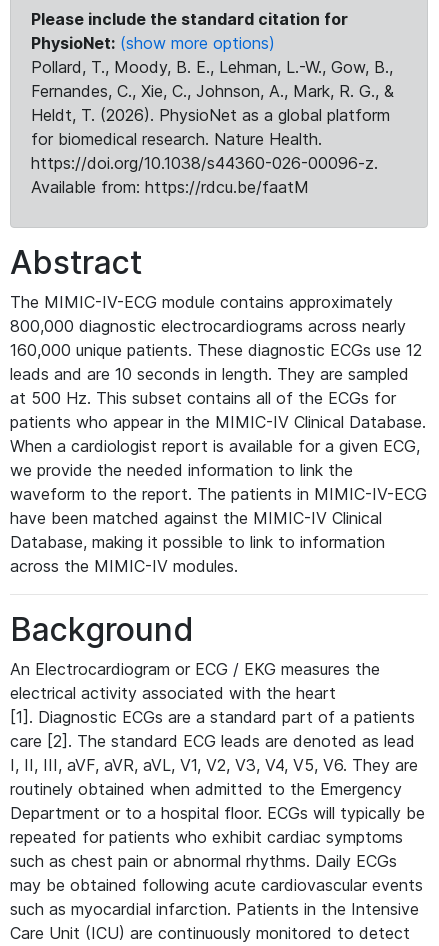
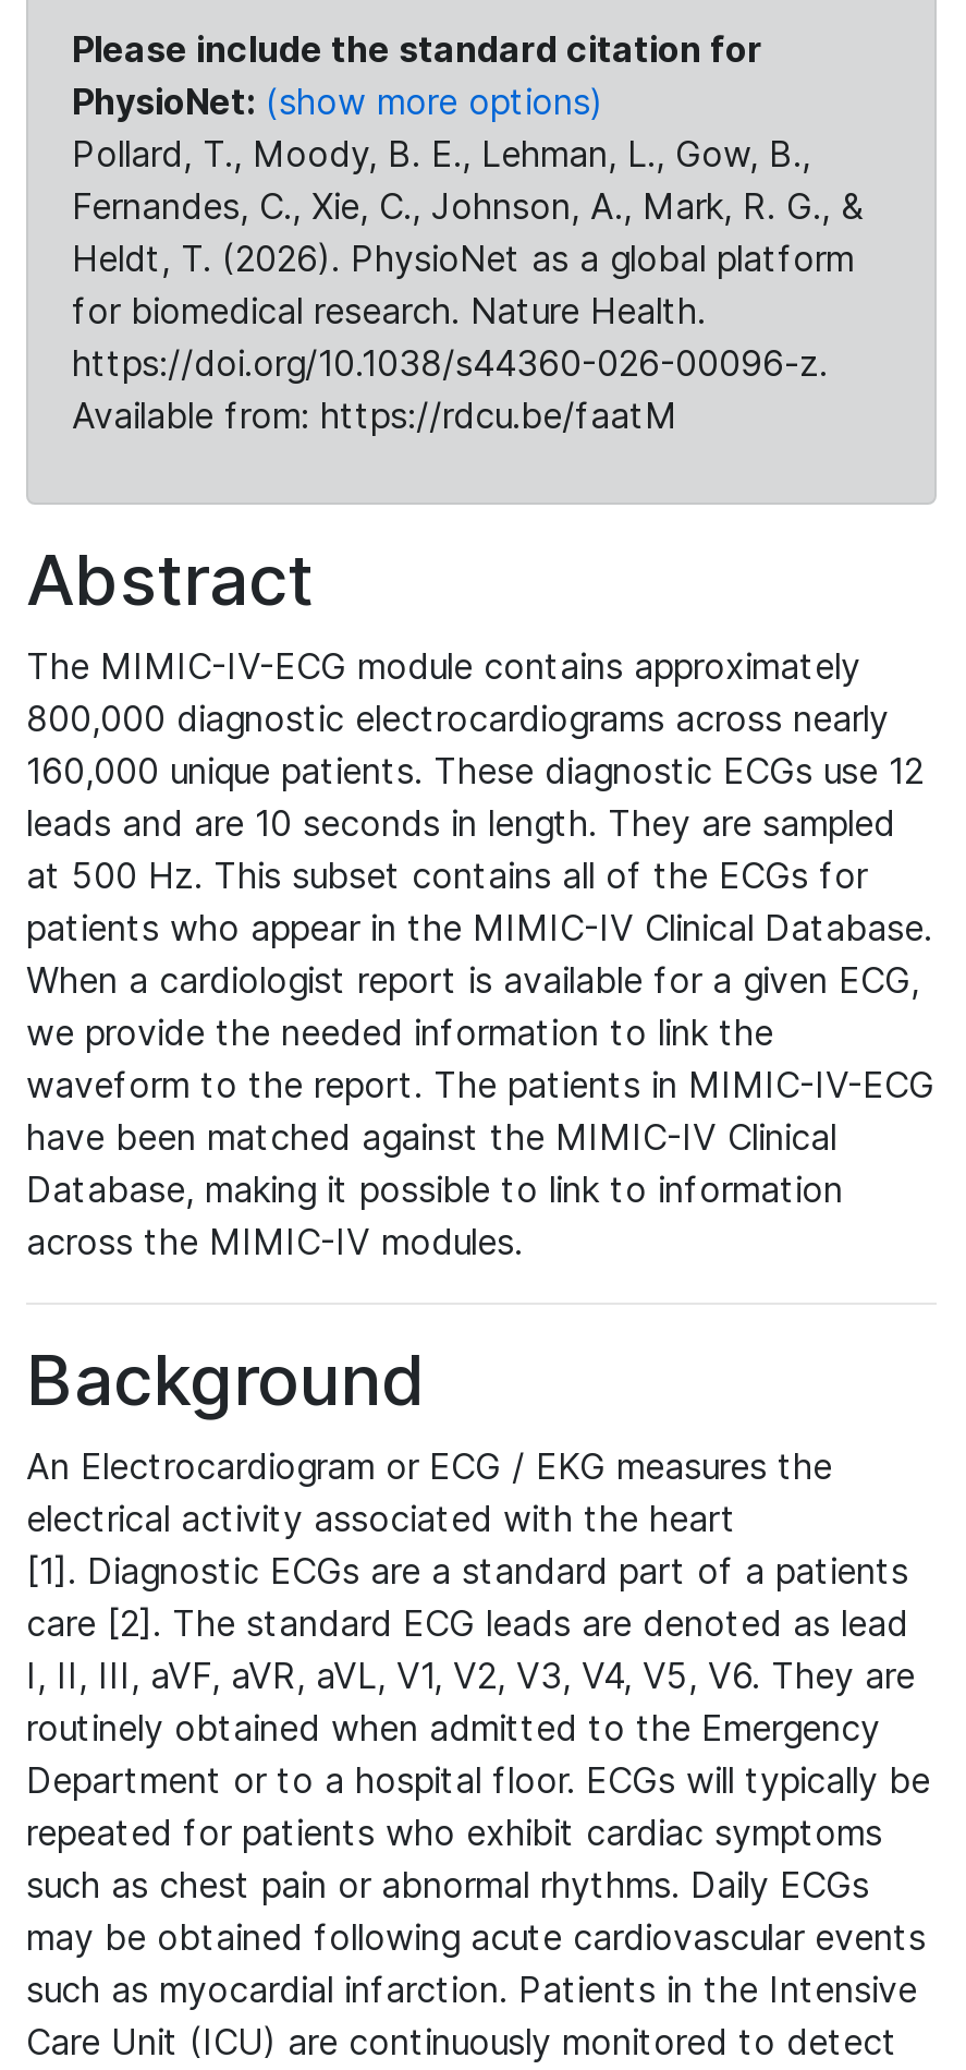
- Pollard, T., Moody, B. E., Lehman, L.-W., Gow, B.,
+ Pollard, T., Moody, B. E., Lehman, L., Gow, B.,
